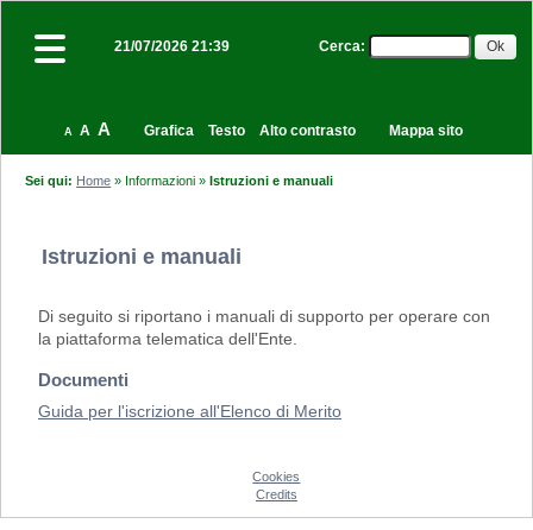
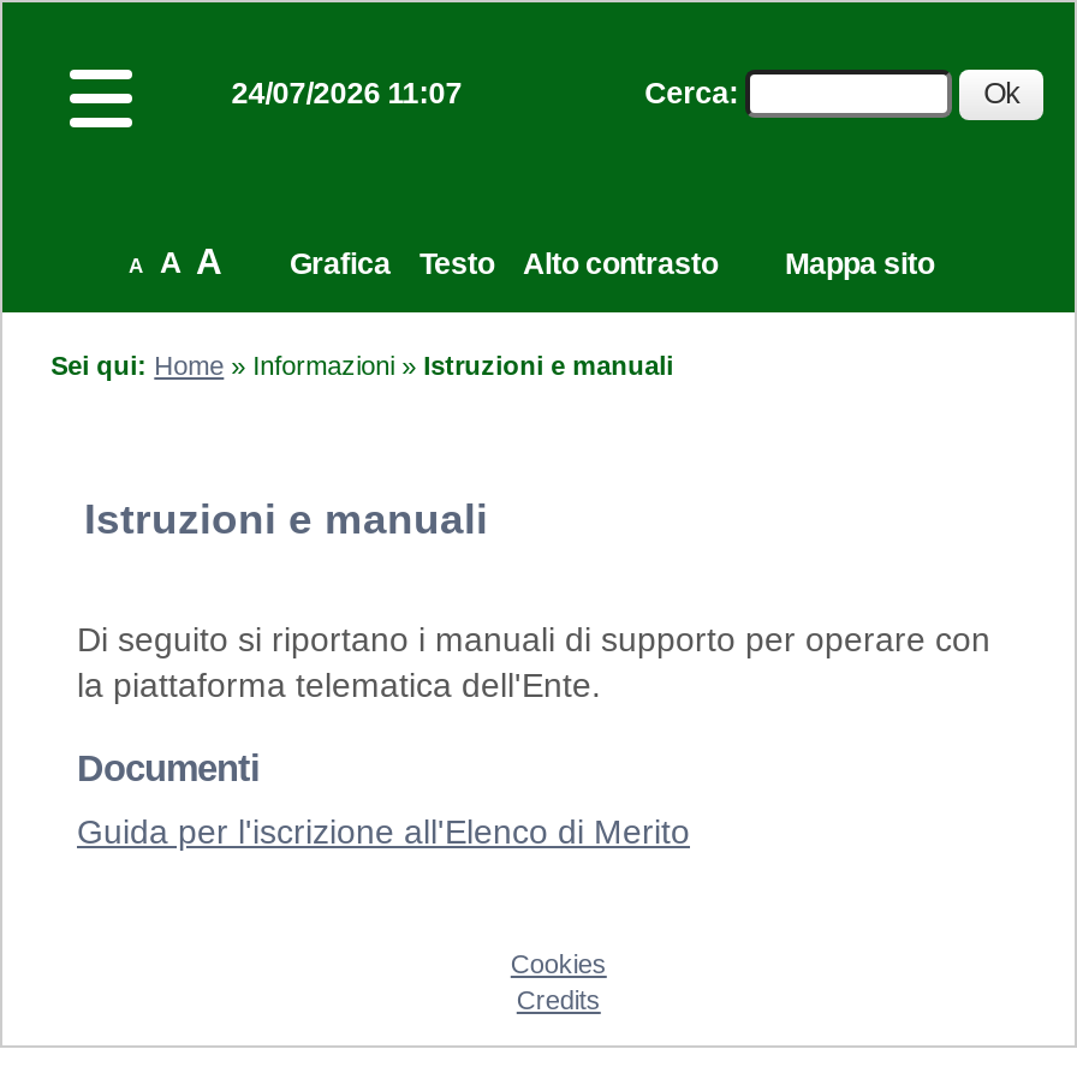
- 21/07/2026 21:39
+ 24/07/2026 11:07
